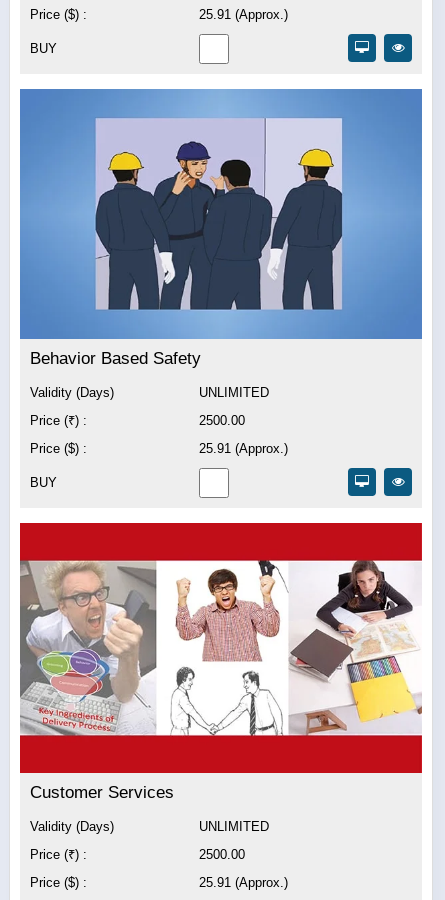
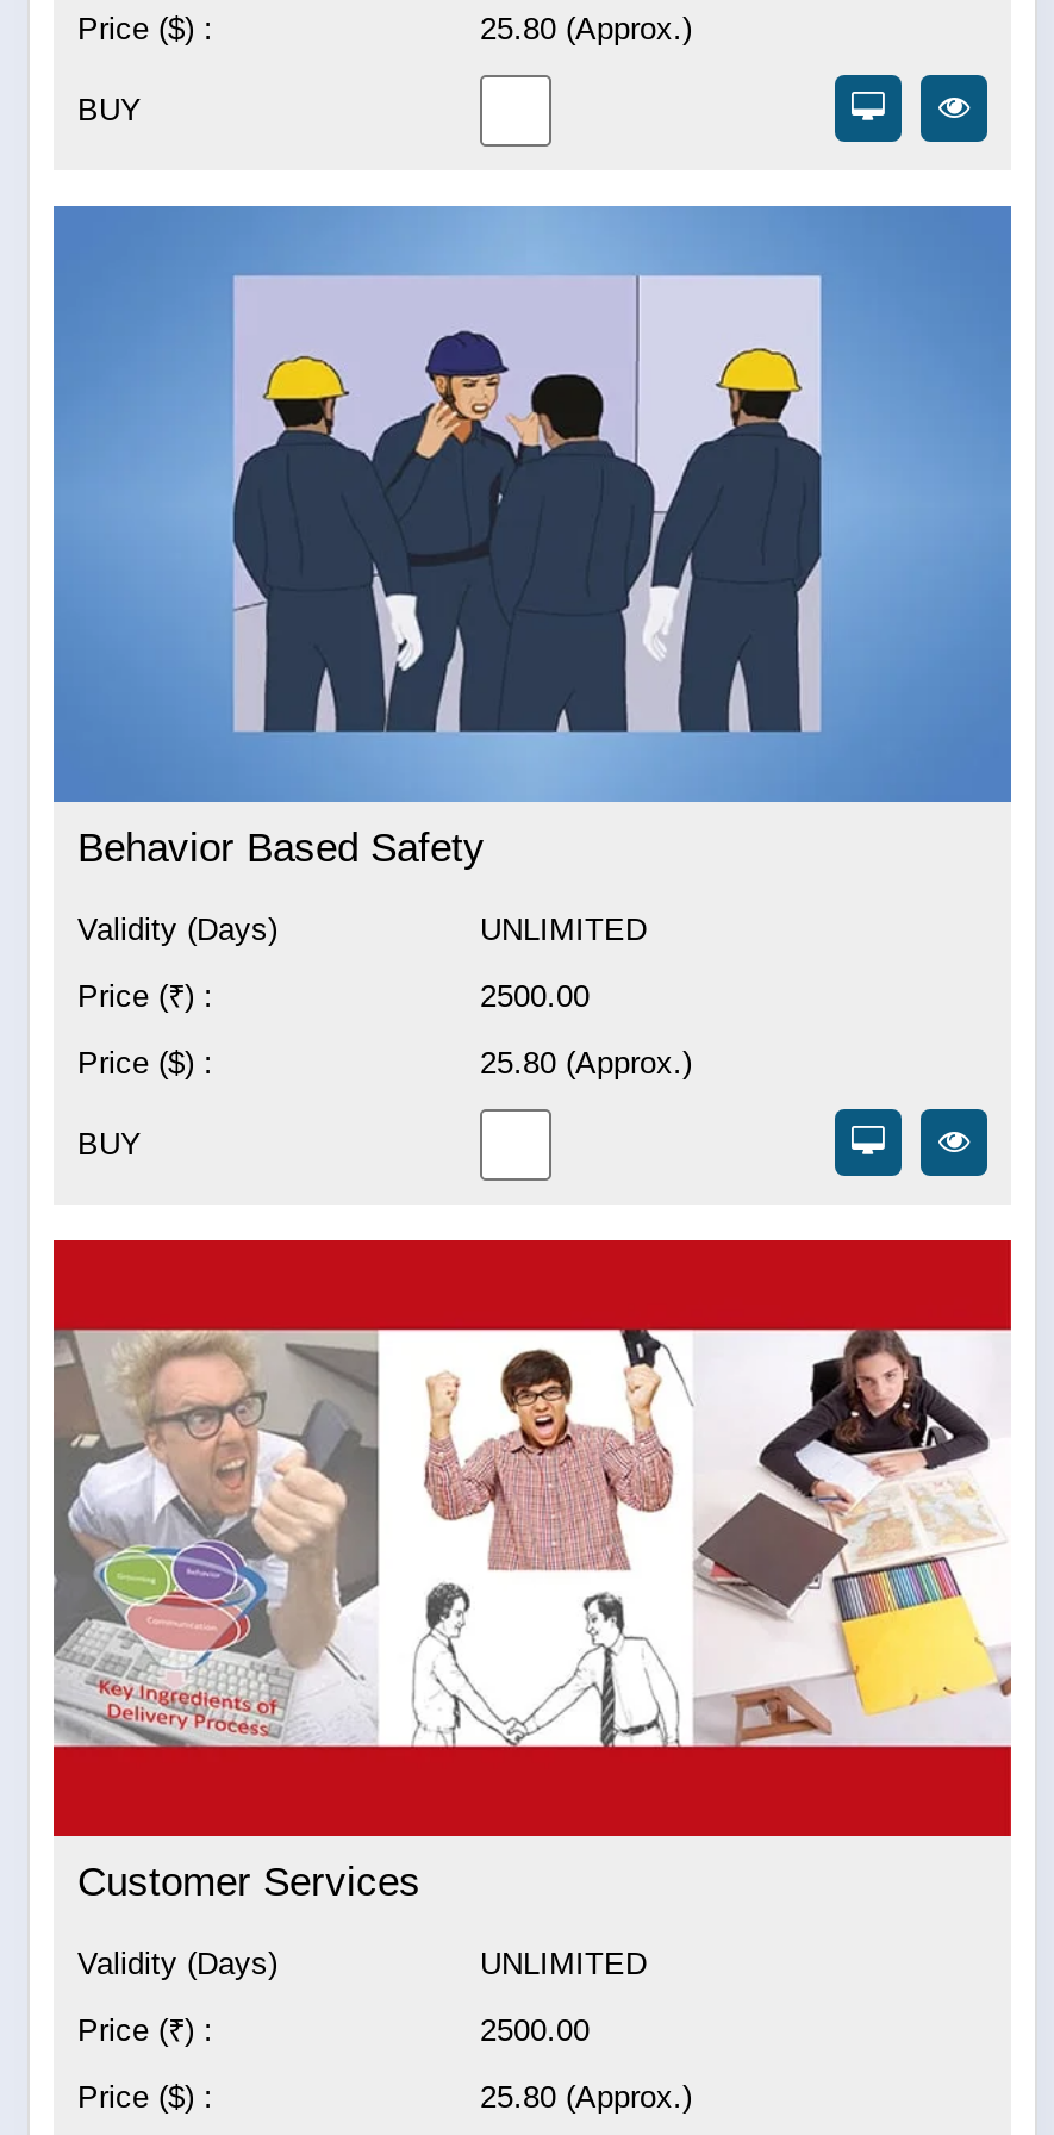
- 25.91 (Approx.)
+ 25.80 (Approx.)

- 25.91 (Approx.)
+ 25.80 (Approx.)

- 25.91 (Approx.)
+ 25.80 (Approx.)
